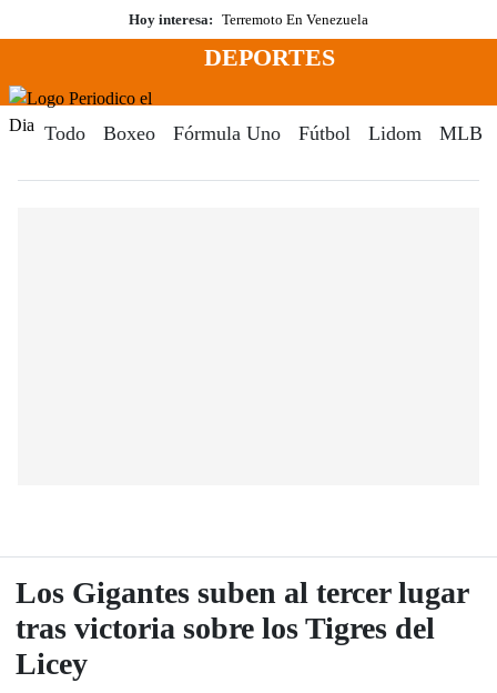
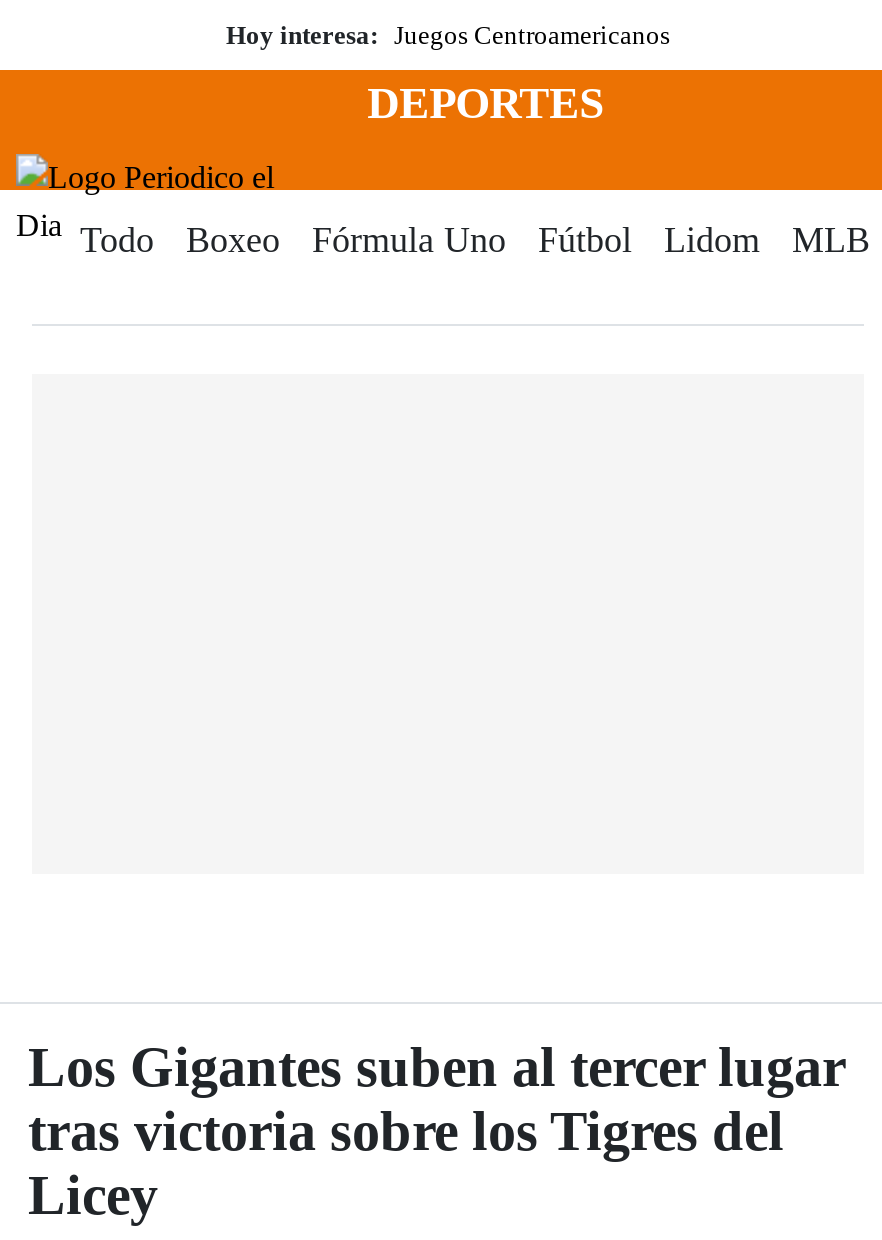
- Hoy interesa: Terremoto En Venezuela
+ Hoy interesa: Juegos Centroamericanos
